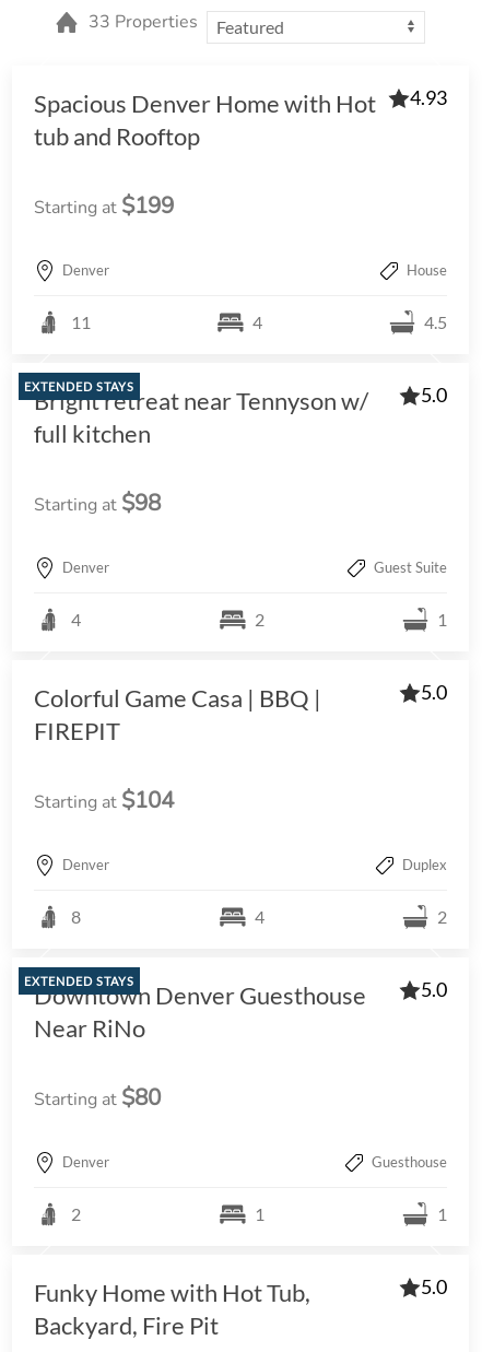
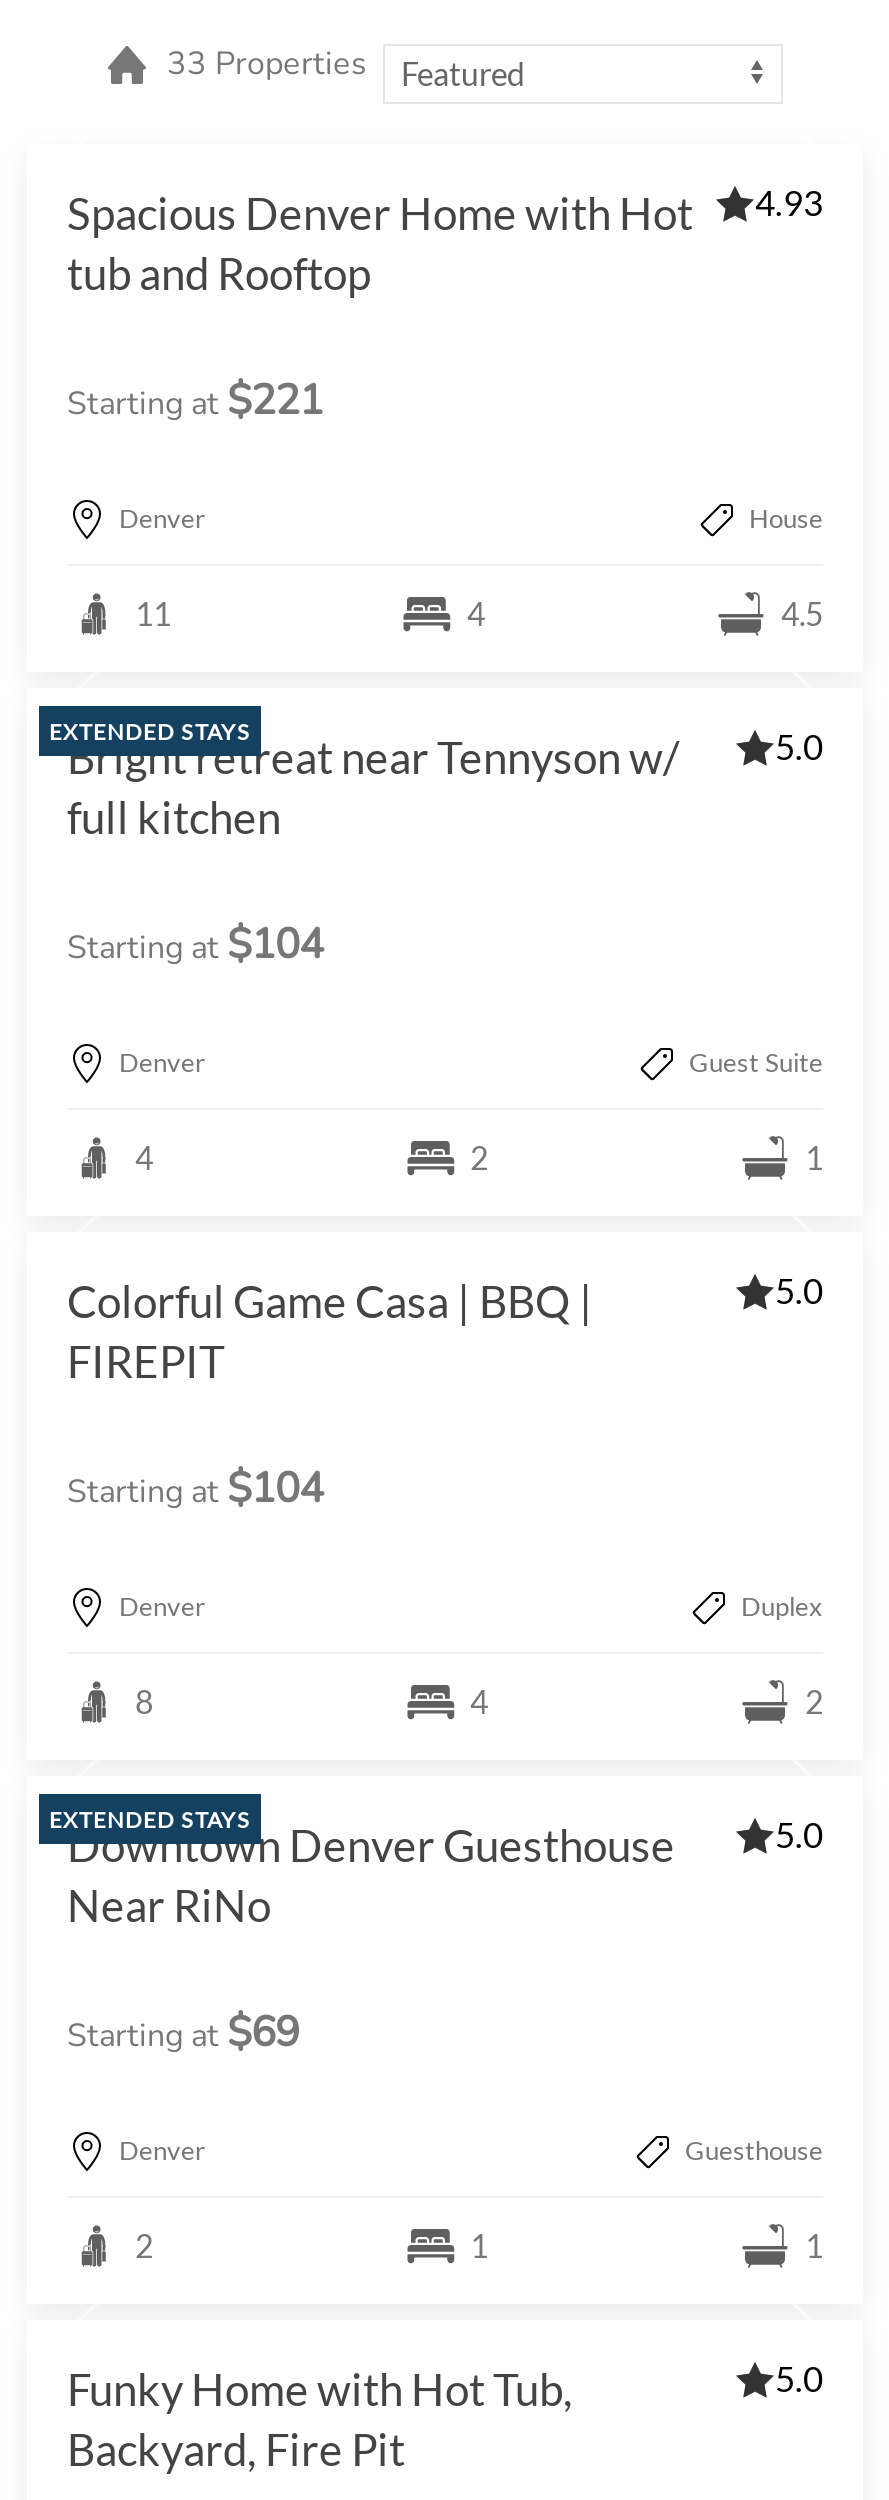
- Starting at $199
+ Starting at $221

- Starting at $98
+ Starting at $104

- Starting at $80
+ Starting at $69
